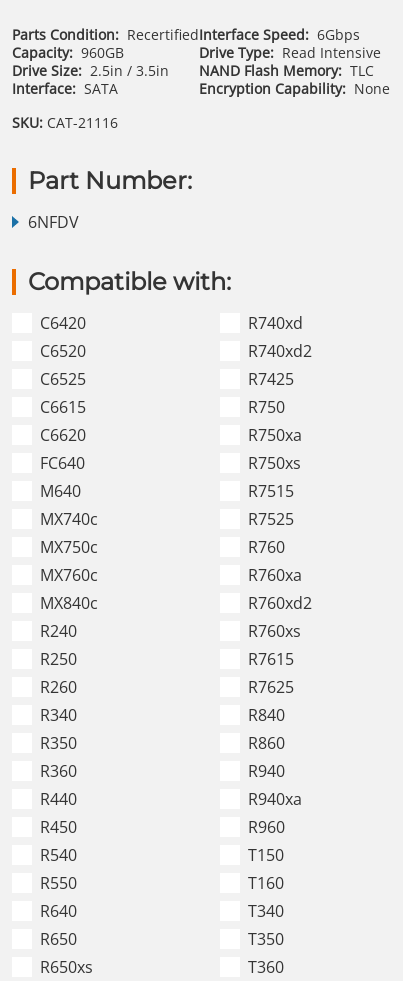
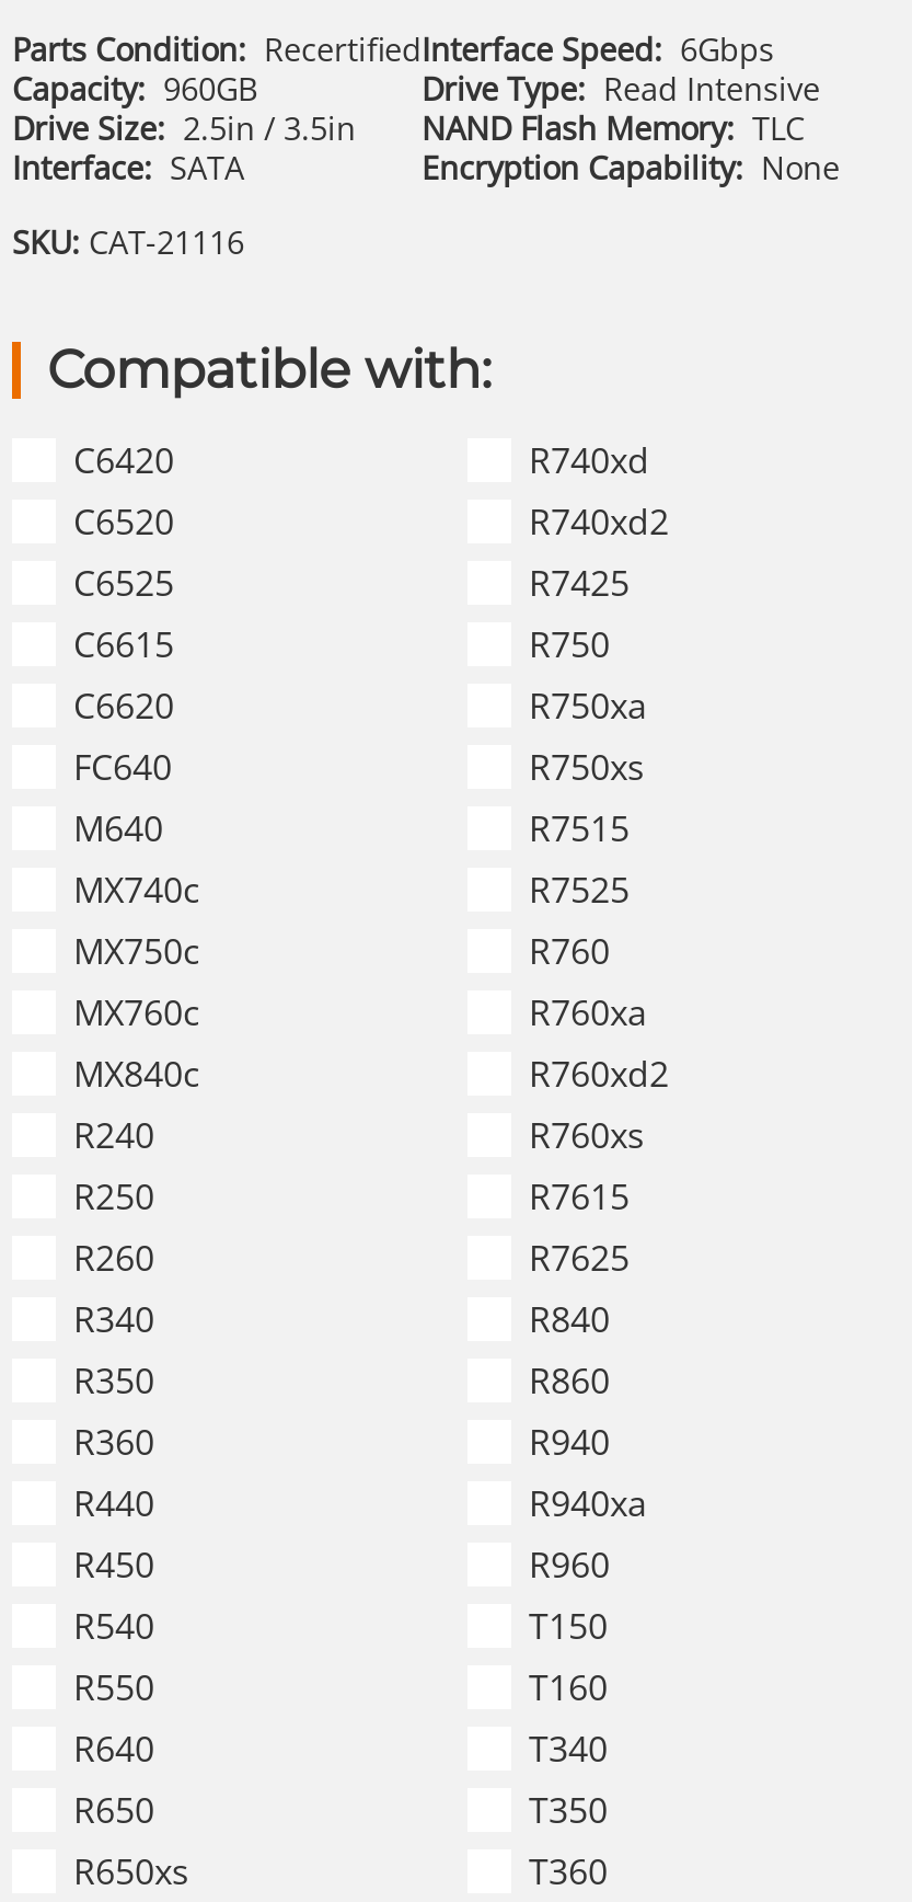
- Part Number:
- 6NFDV
